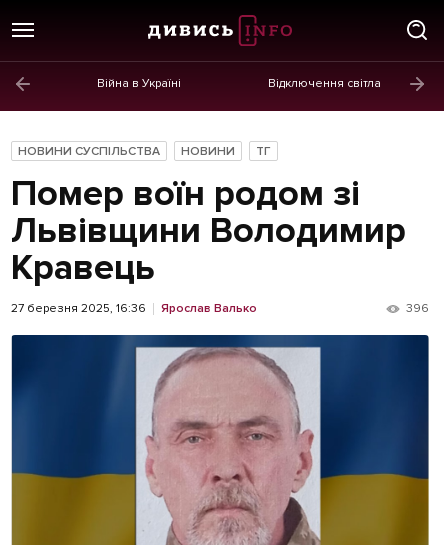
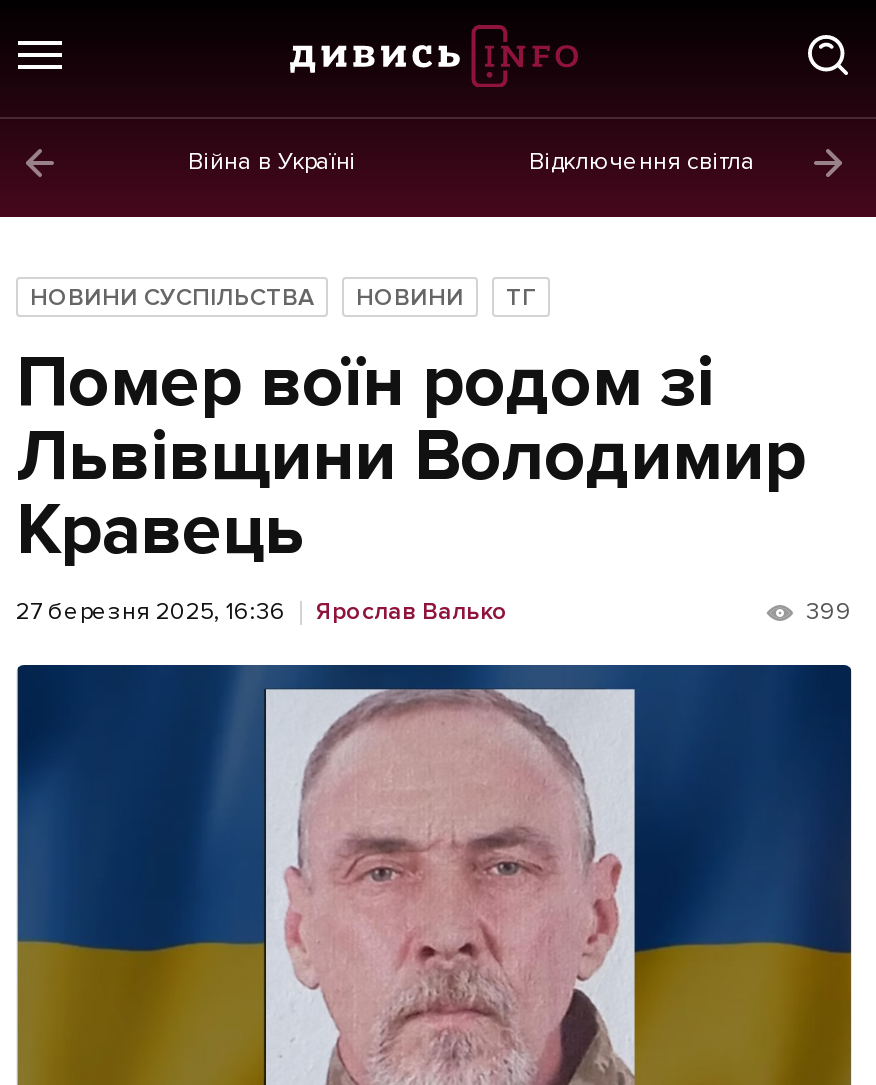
- 396
+ 399
